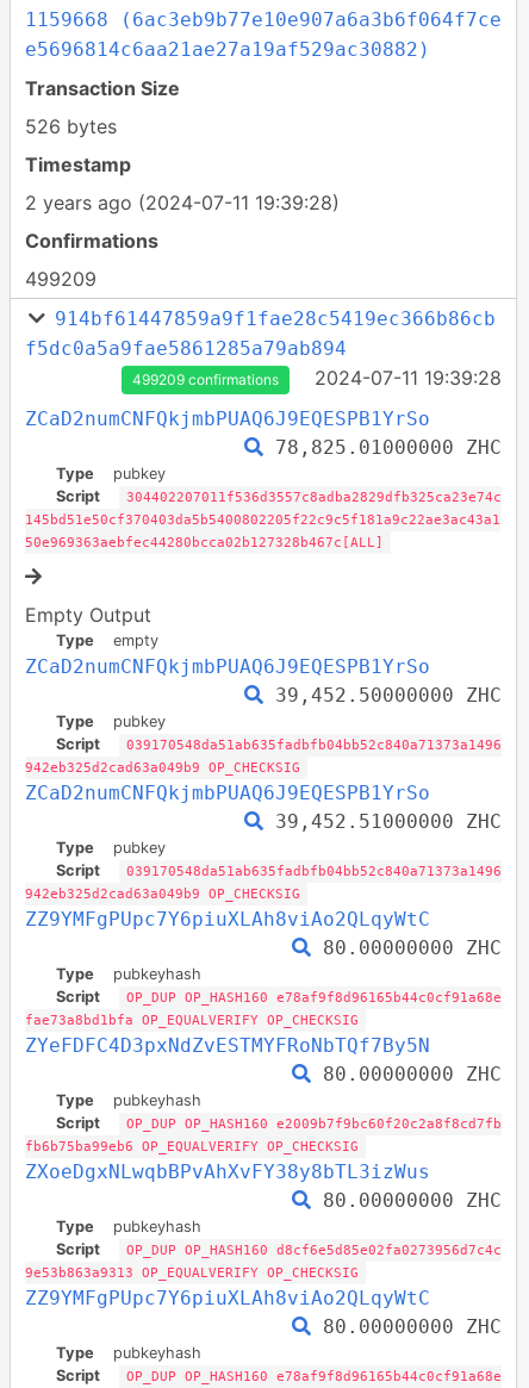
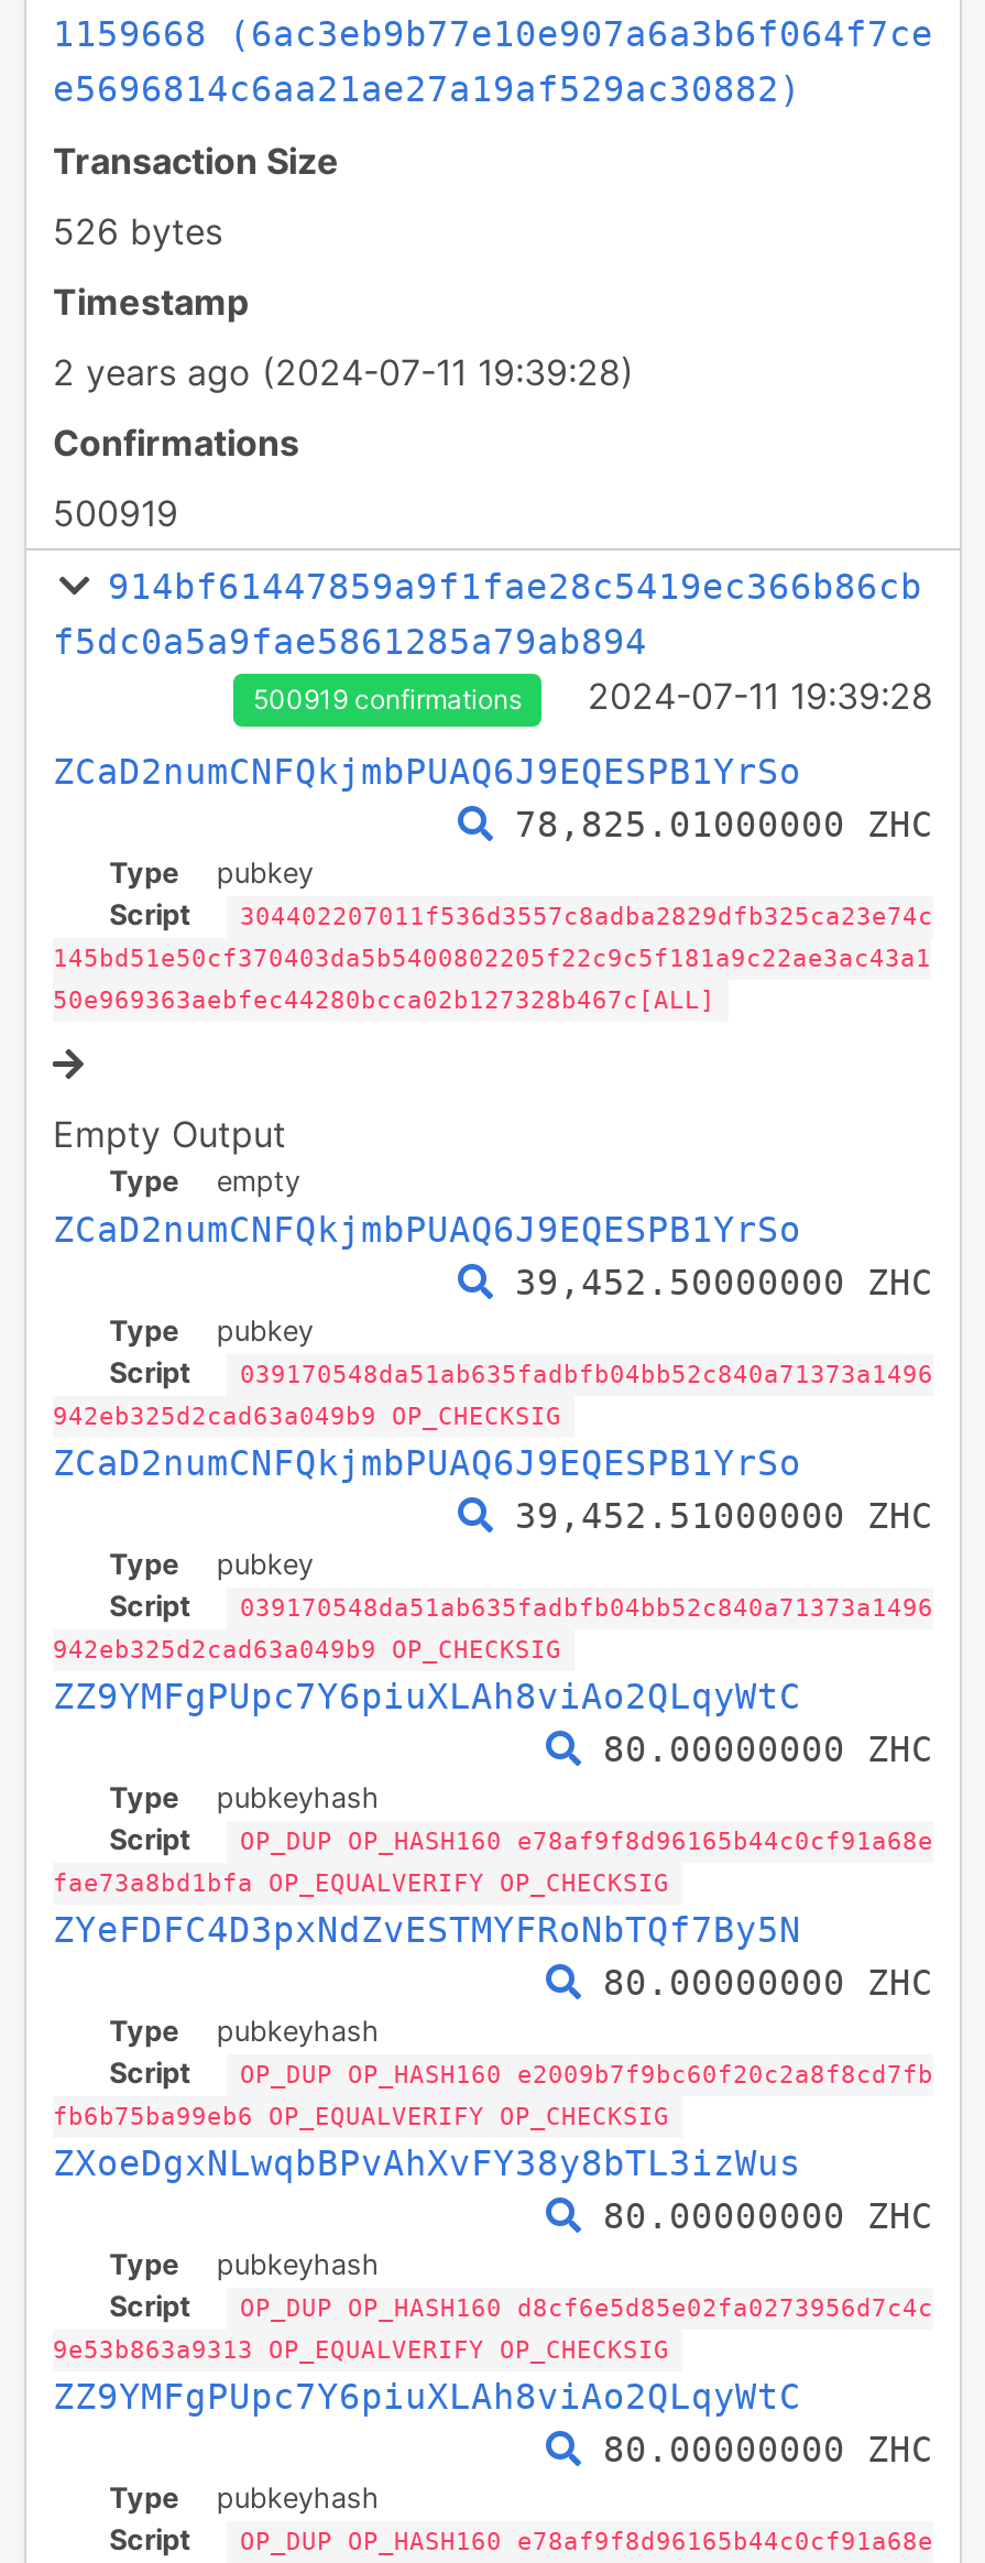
- 499209
+ 500919

- 499209 confirmations
+ 500919 confirmations
